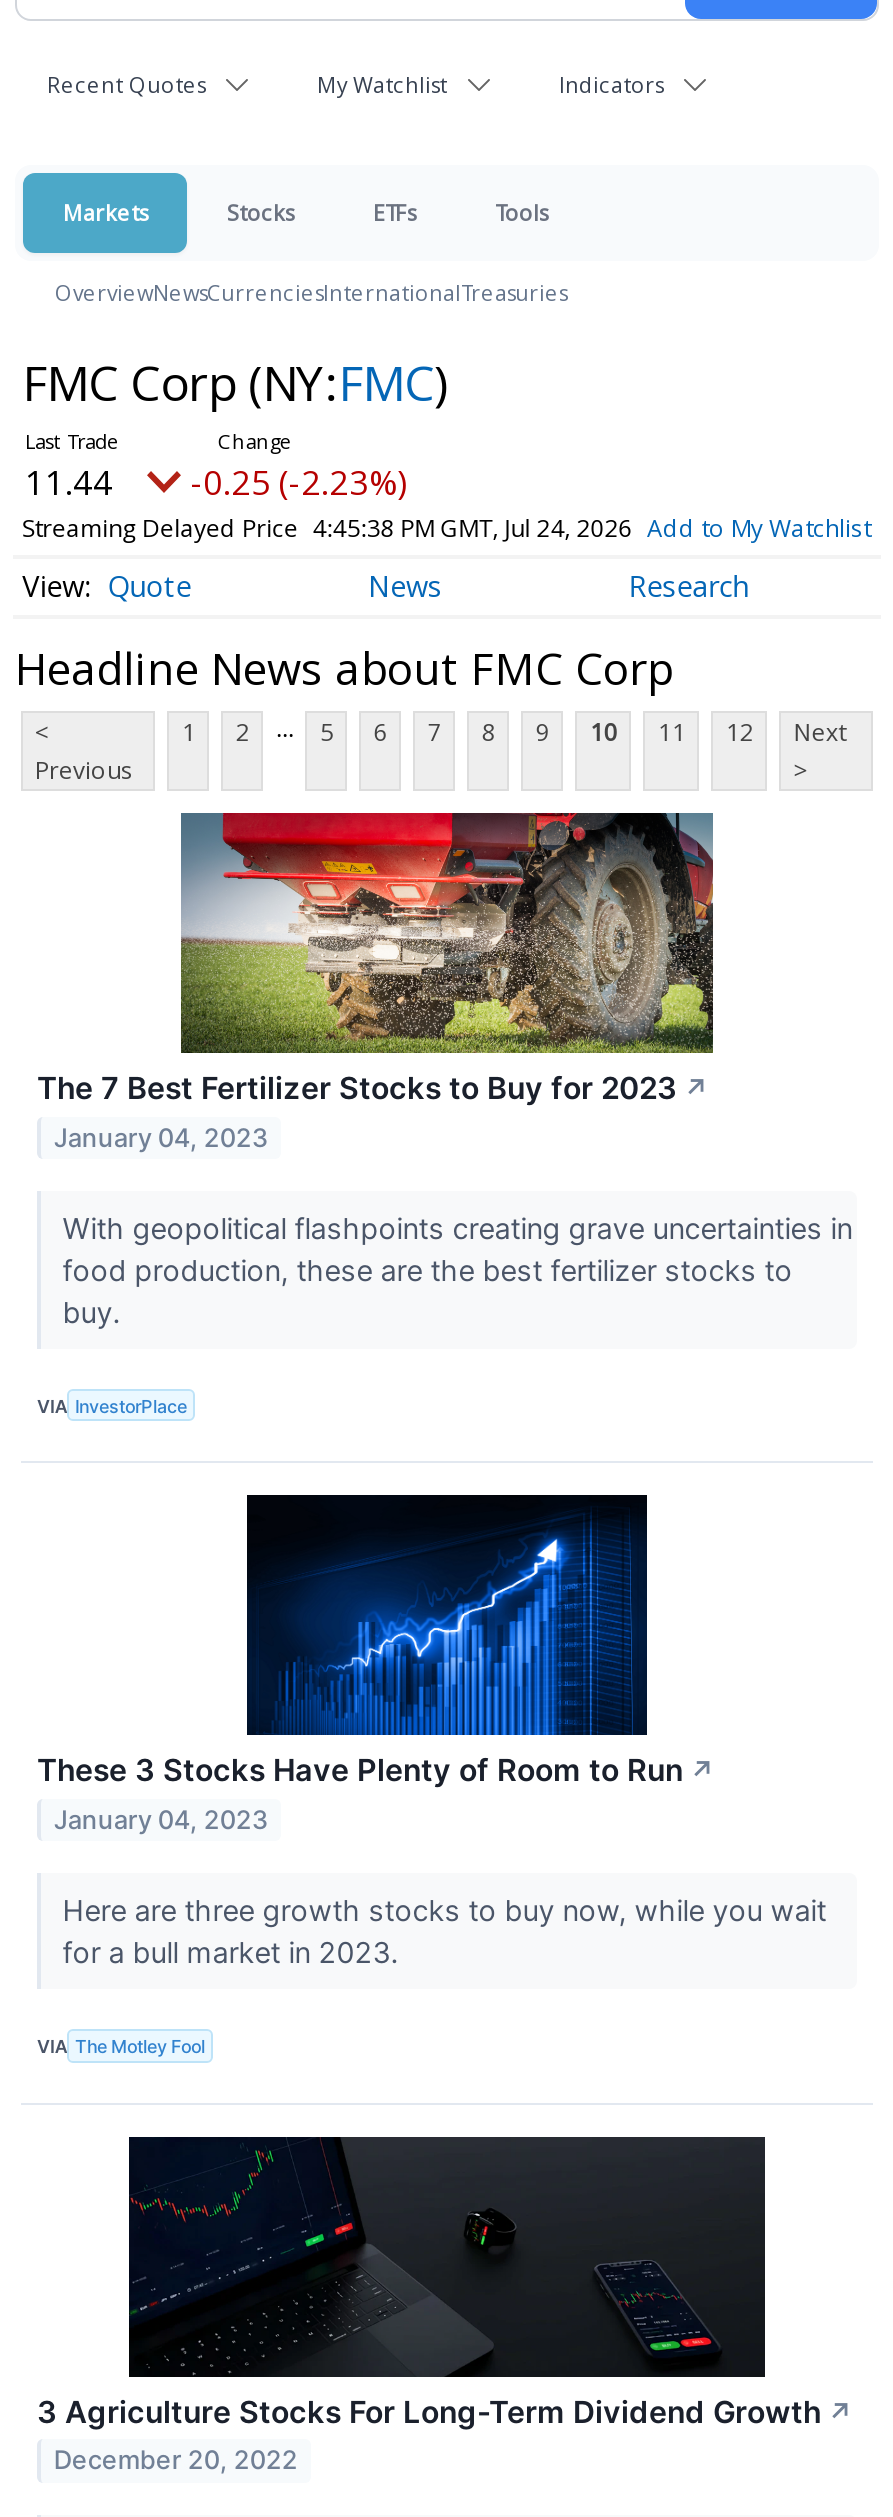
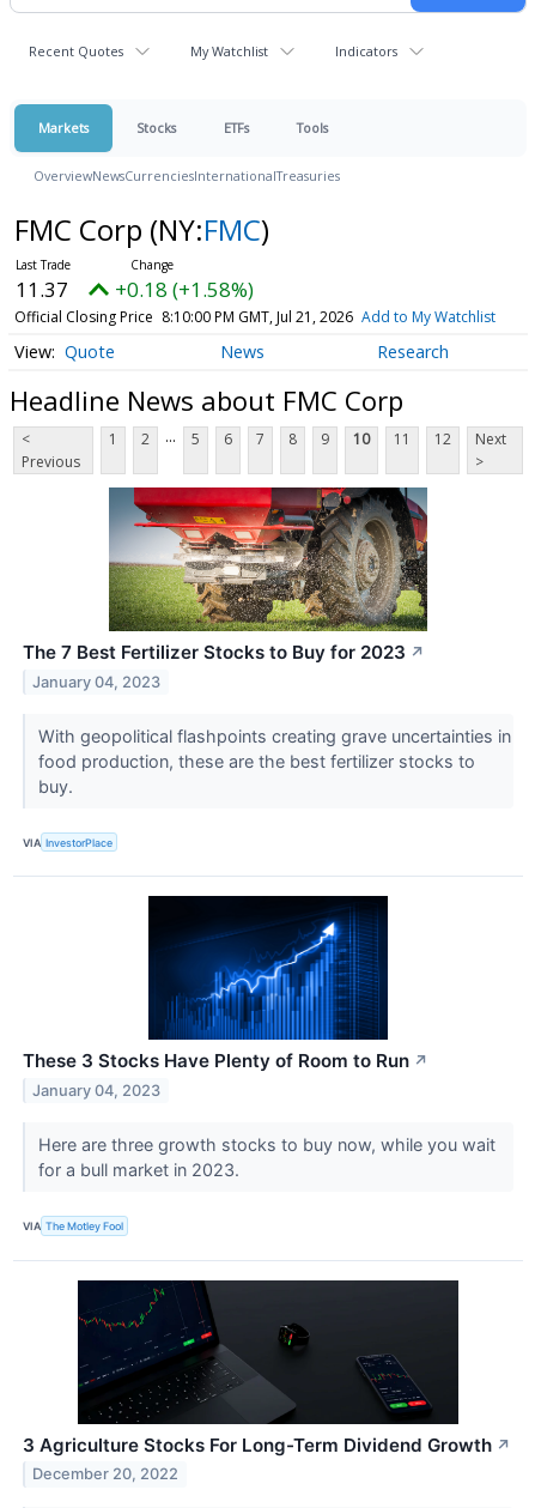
- 11.44
+ 11.37

- -0.25 (-2.23%)
+ +0.18 (+1.58%)

- Streaming Delayed Price 4:45:38 PM GMT, Jul 24, 2026 Add to My Watchlist
+ Official Closing Price 8:10:00 PM GMT, Jul 21, 2026 Add to My Watchlist
